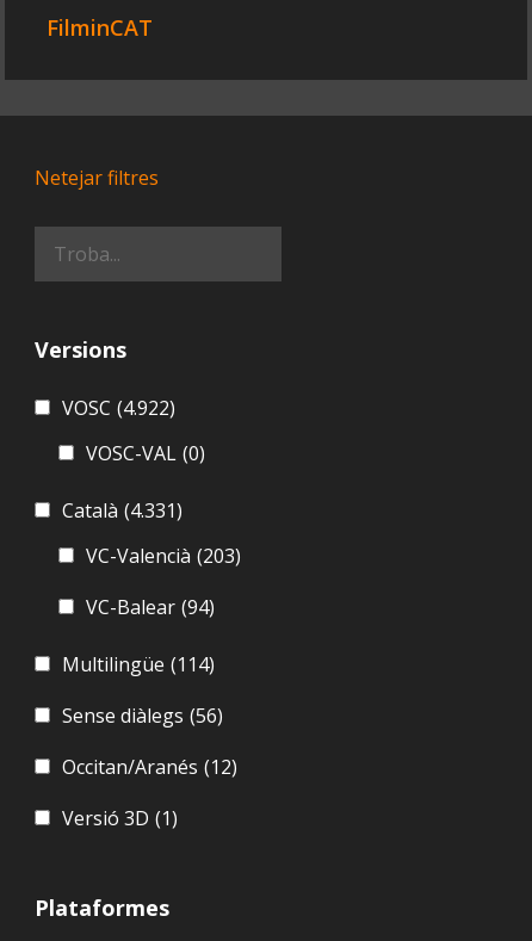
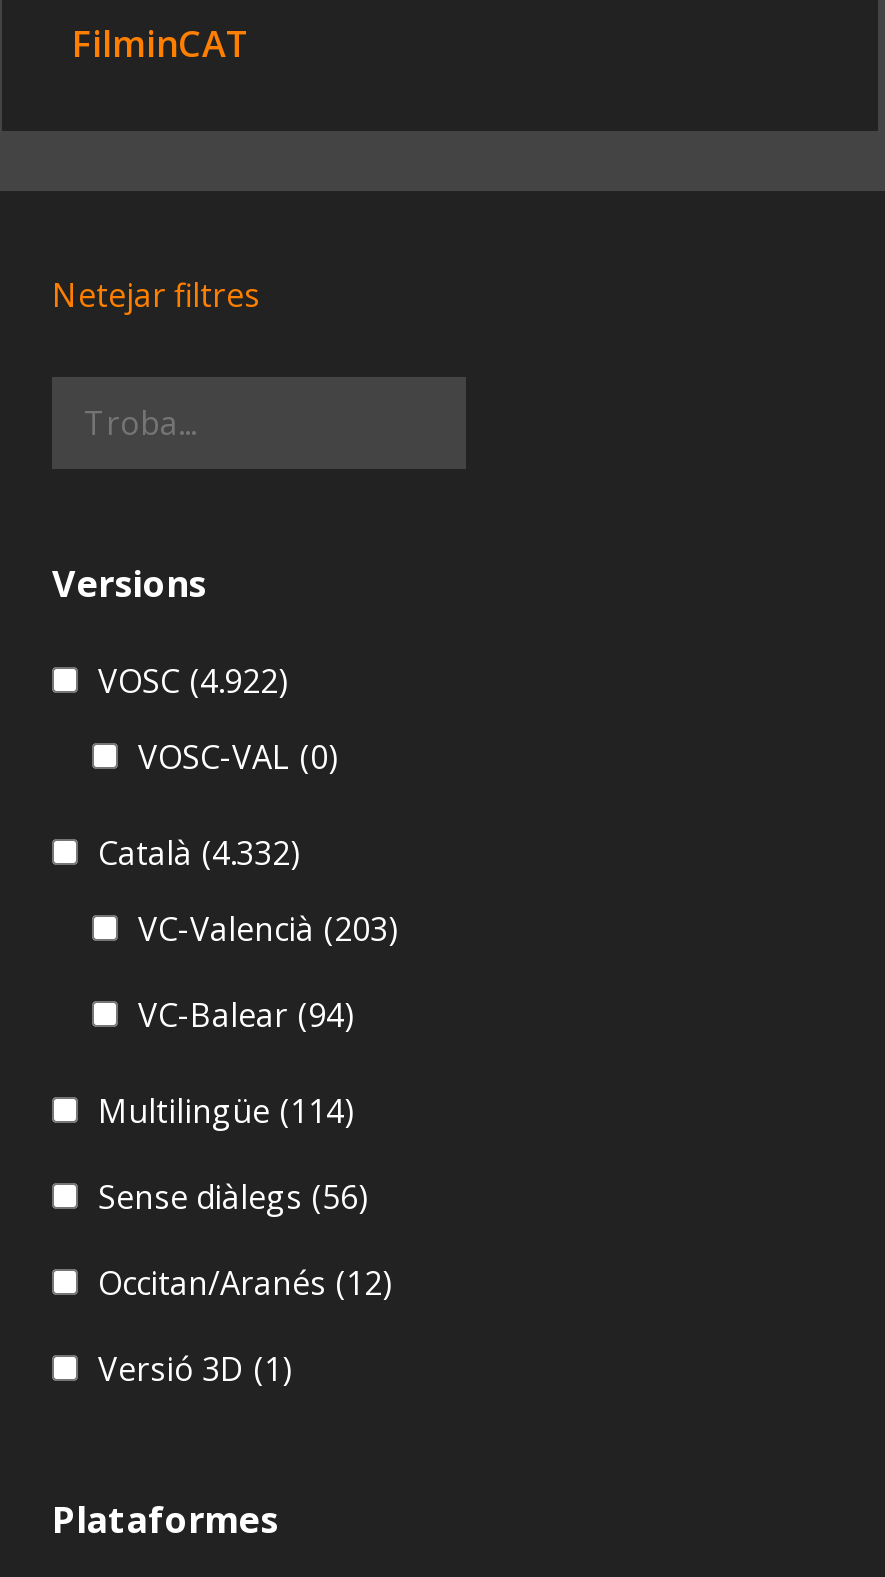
- Català (4.331)
+ Català (4.332)
